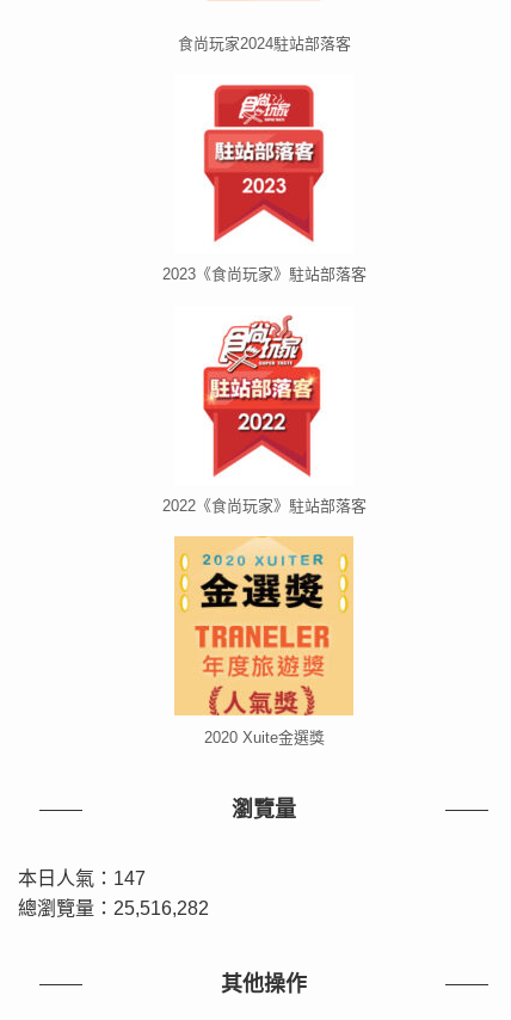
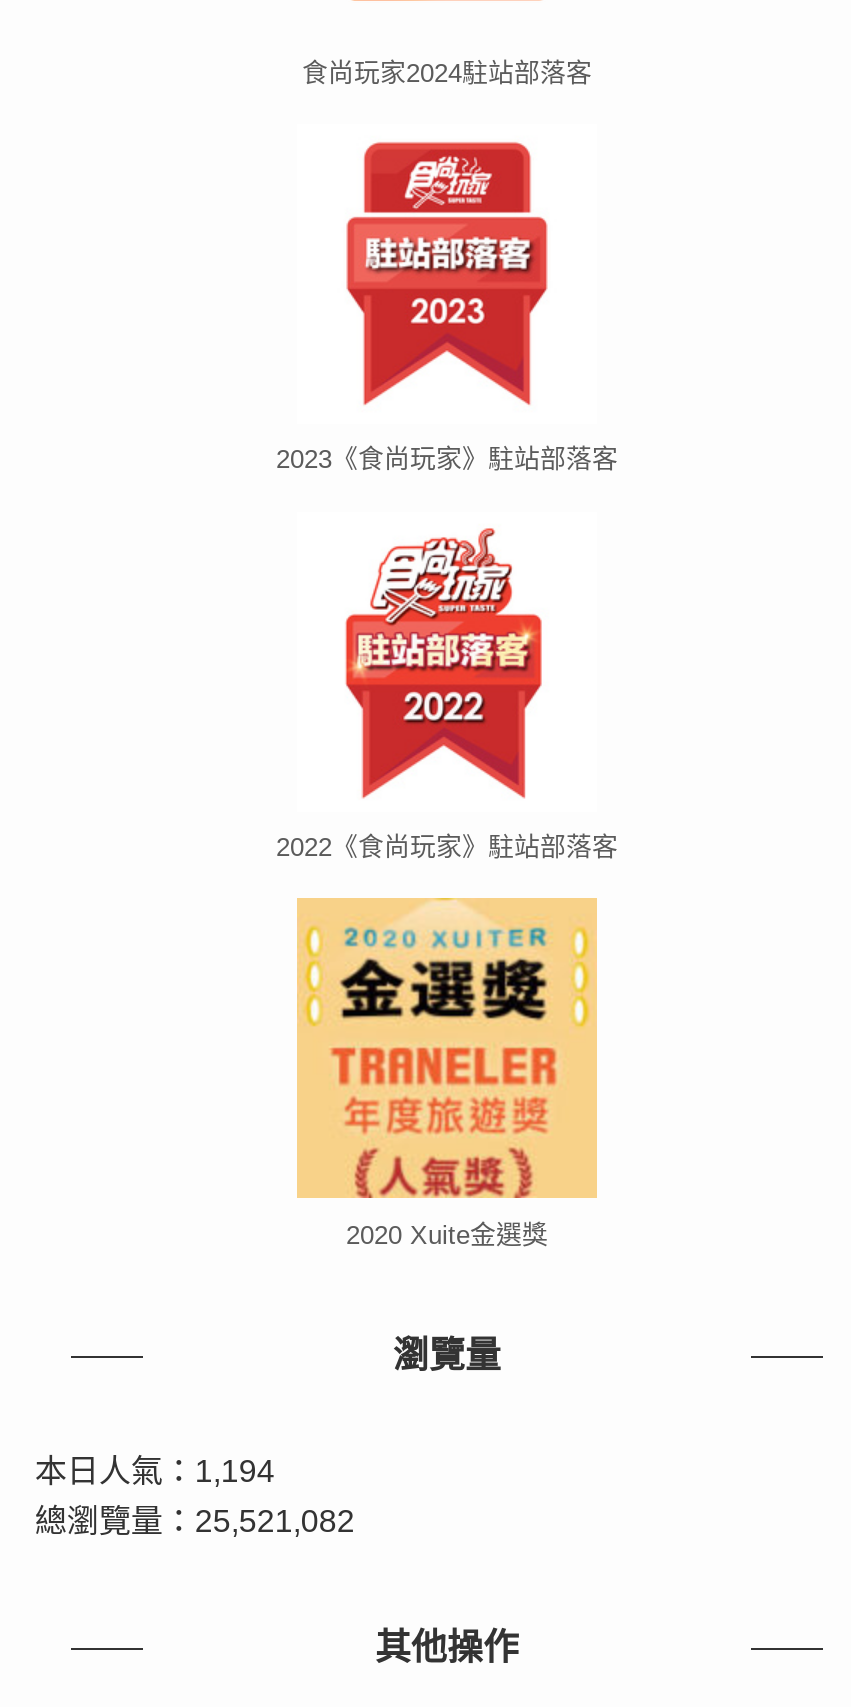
- 本日人氣：147
+ 本日人氣：1,194

- 總瀏覽量：25,516,282
+ 總瀏覽量：25,521,082
